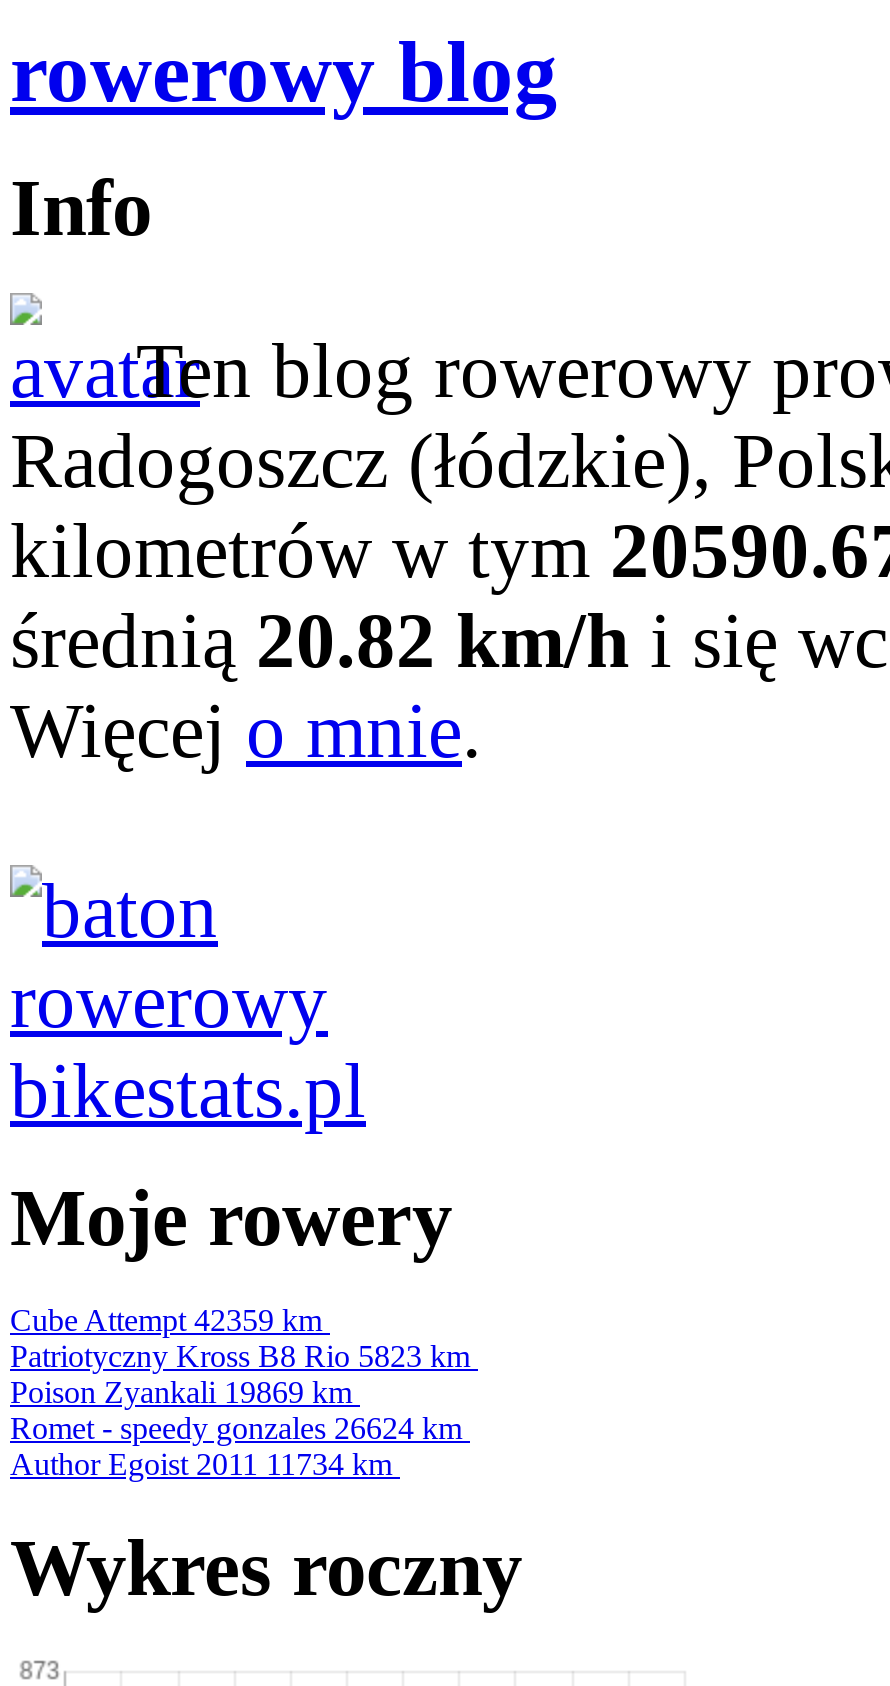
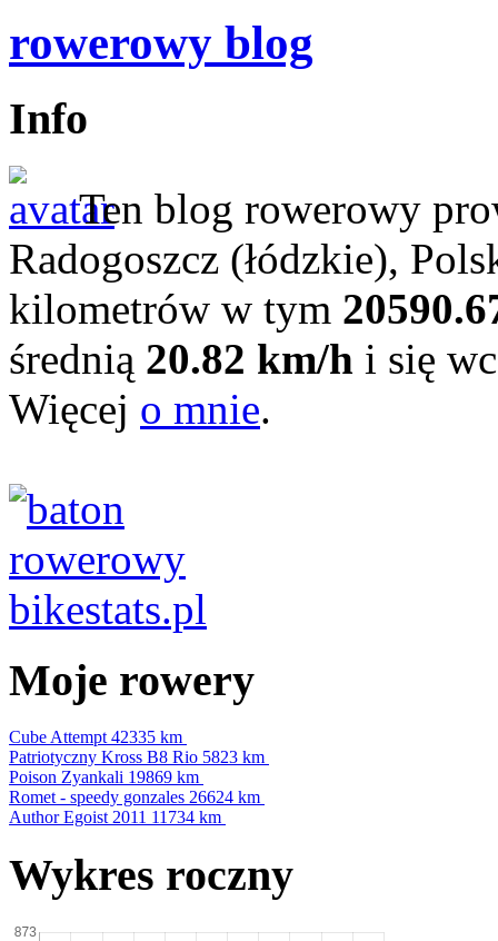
- Cube Attempt 42359 km
+ Cube Attempt 42335 km
